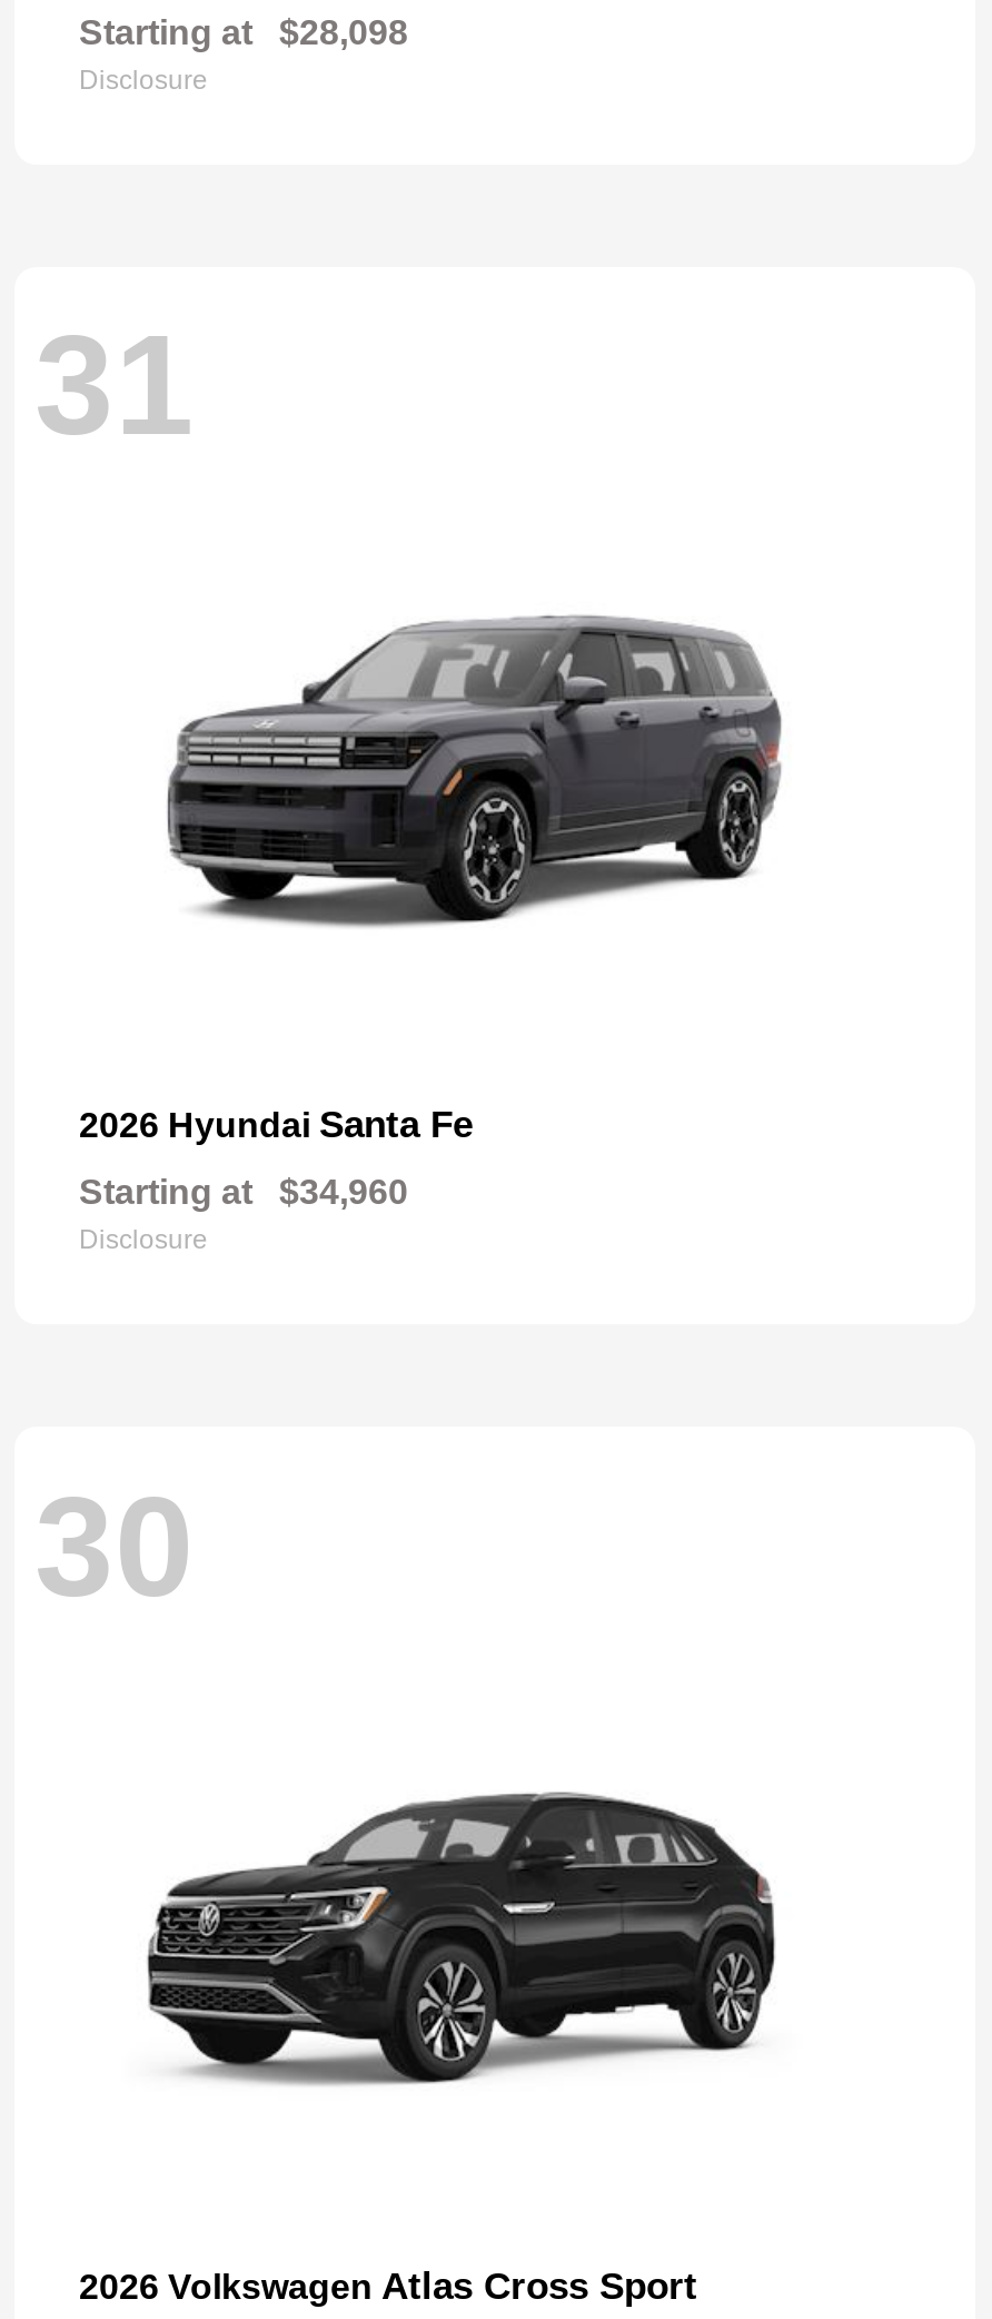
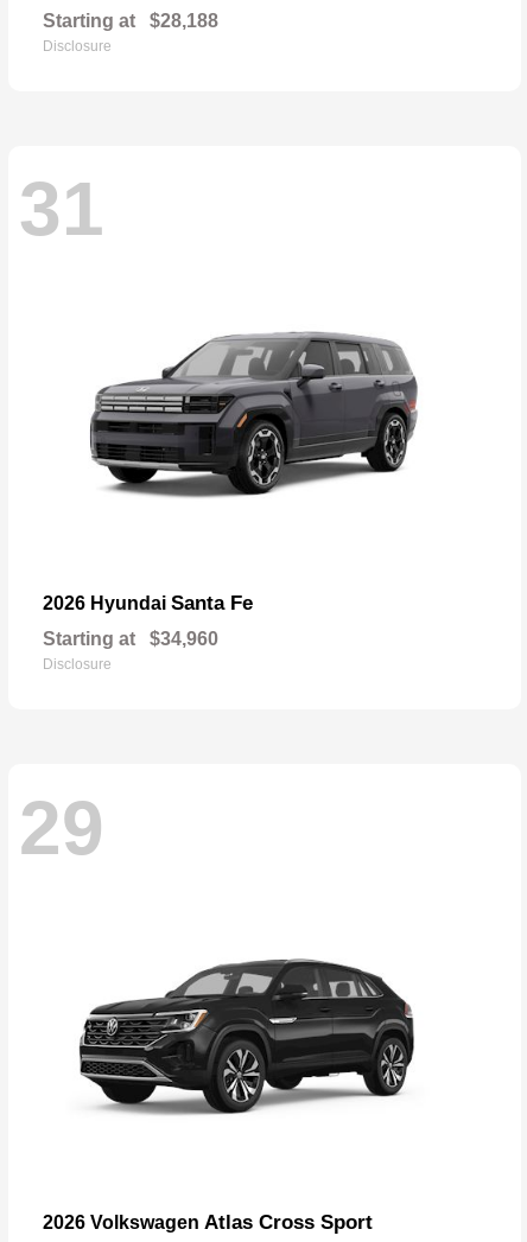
- Starting at $28,098
+ Starting at $28,188

- 30
+ 29
